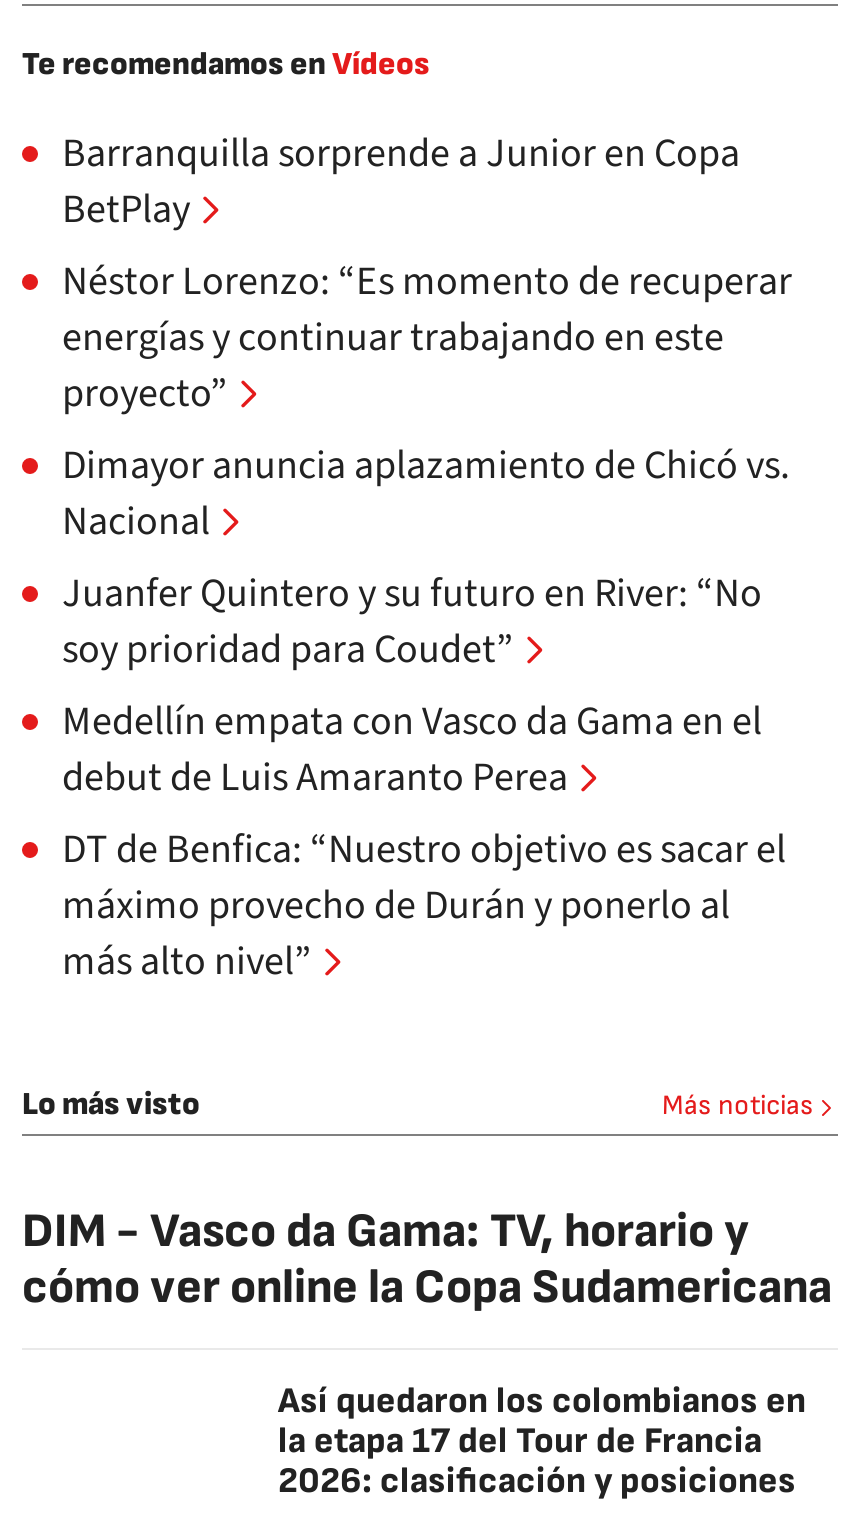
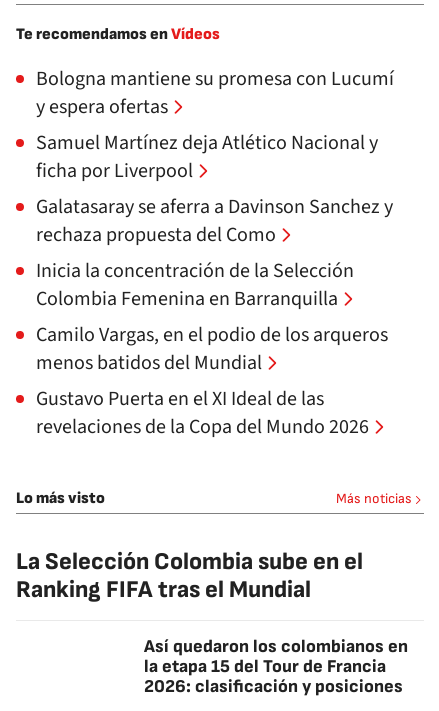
- Barranquilla sorprende a Junior en Copa
- BetPlay
- Néstor Lorenzo: “Es momento de recuperar
- energías y continuar trabajando en este
- proyecto”
- Dimayor anuncia aplazamiento de Chicó vs.
- Nacional
- Juanfer Quintero y su futuro en River: “No
- soy prioridad para Coudet”
- Medellín empata con Vasco da Gama en el
- debut de Luis Amaranto Perea
- DT de Benfica: “Nuestro objetivo es sacar el
- máximo provecho de Durán y ponerlo al
- más alto nivel”
+ Bologna mantiene su promesa con Lucumí
+ y espera ofertas
+ Samuel Martínez deja Atlético Nacional y
+ ficha por Liverpool
+ Galatasaray se aferra a Davinson Sanchez y
+ rechaza propuesta del Como
+ Inicia la concentración de la Selección
+ Colombia Femenina en Barranquilla
+ Camilo Vargas, en el podio de los arqueros
+ menos batidos del Mundial
+ Gustavo Puerta en el XI Ideal de las
+ revelaciones de la Copa del Mundo 2026

- DIM - Vasco da Gama: TV, horario y
- cómo ver online la Copa Sudamericana
+ La Selección Colombia sube en el
+ Ranking FIFA tras el Mundial

- la etapa 17 del Tour de Francia
+ la etapa 15 del Tour de Francia
